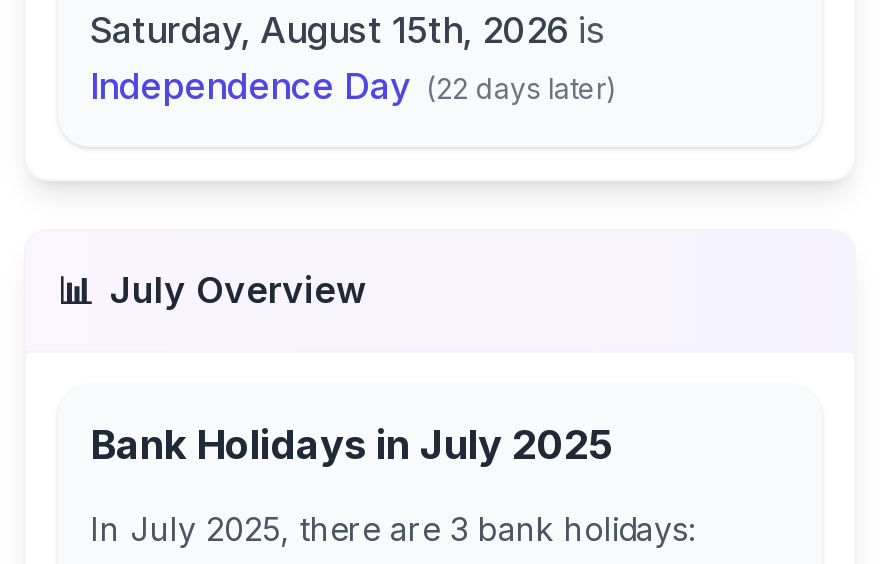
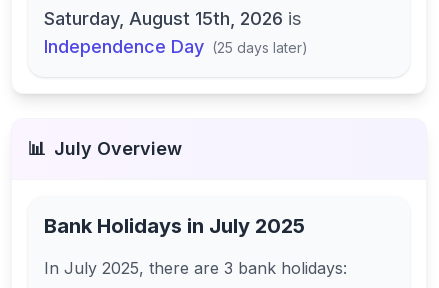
- Independence Day (22 days later)
+ Independence Day (25 days later)
